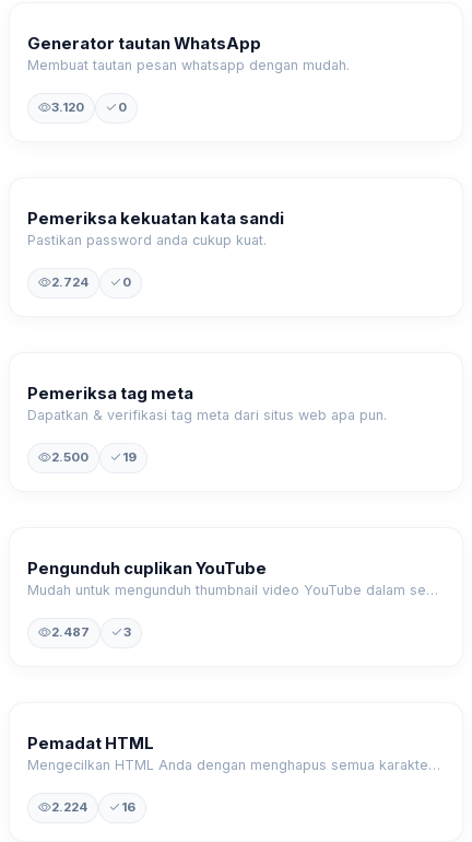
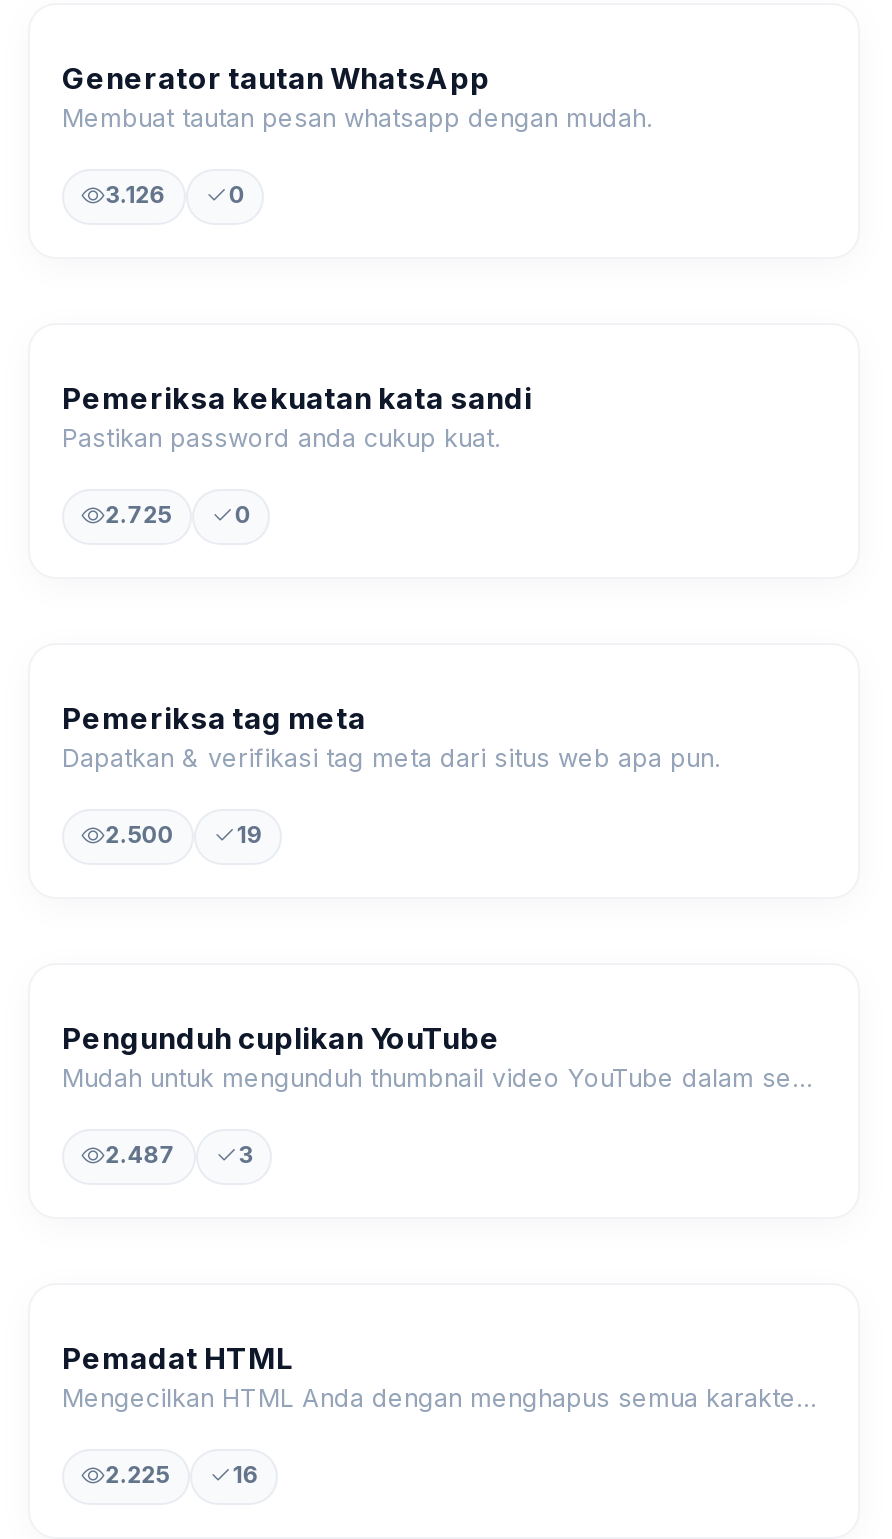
- 3.120
+ 3.126

- 2.724
+ 2.725

- 2.224
+ 2.225
